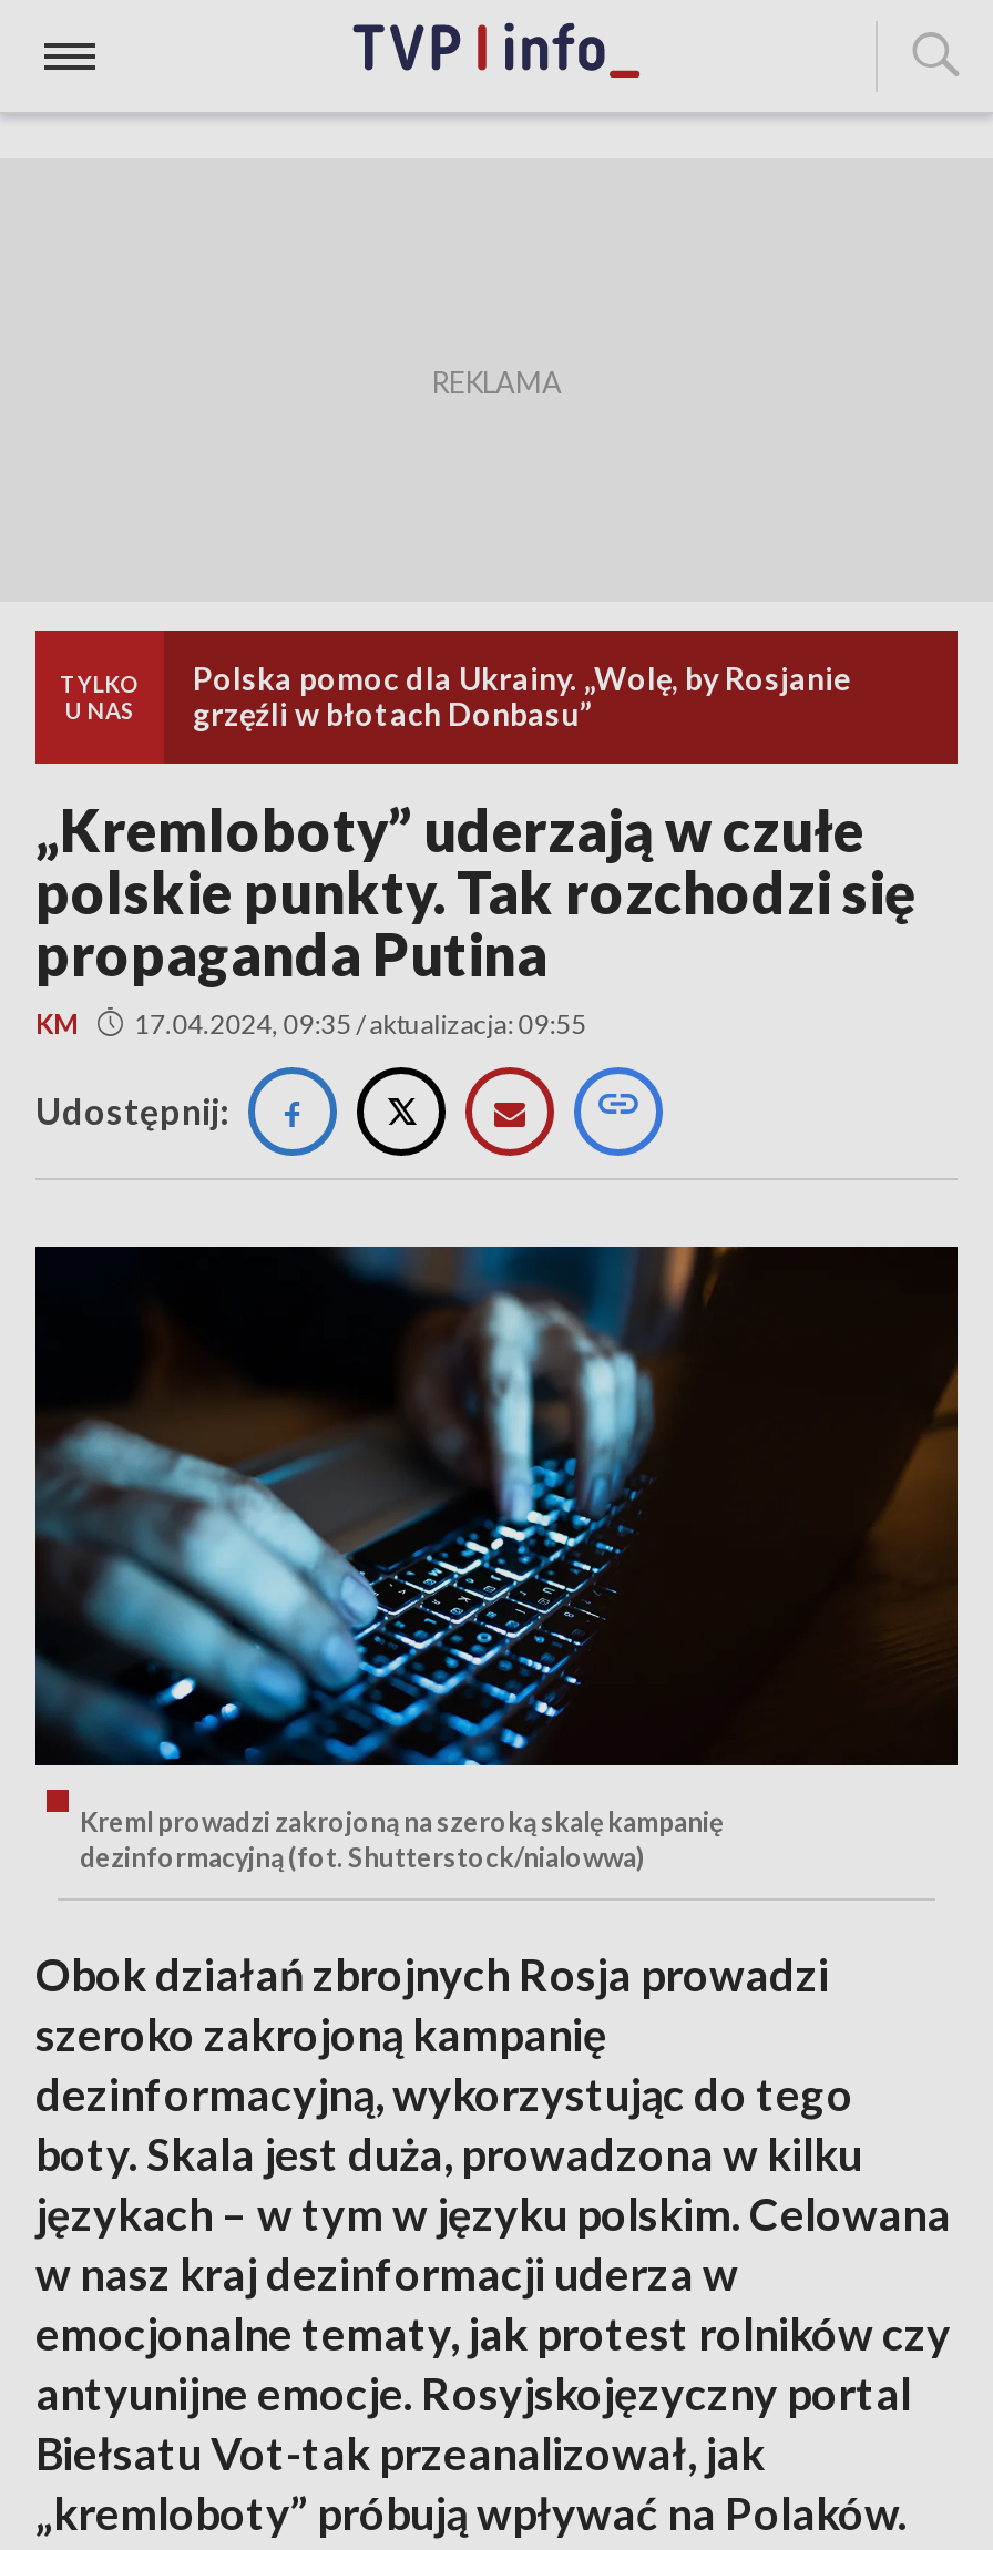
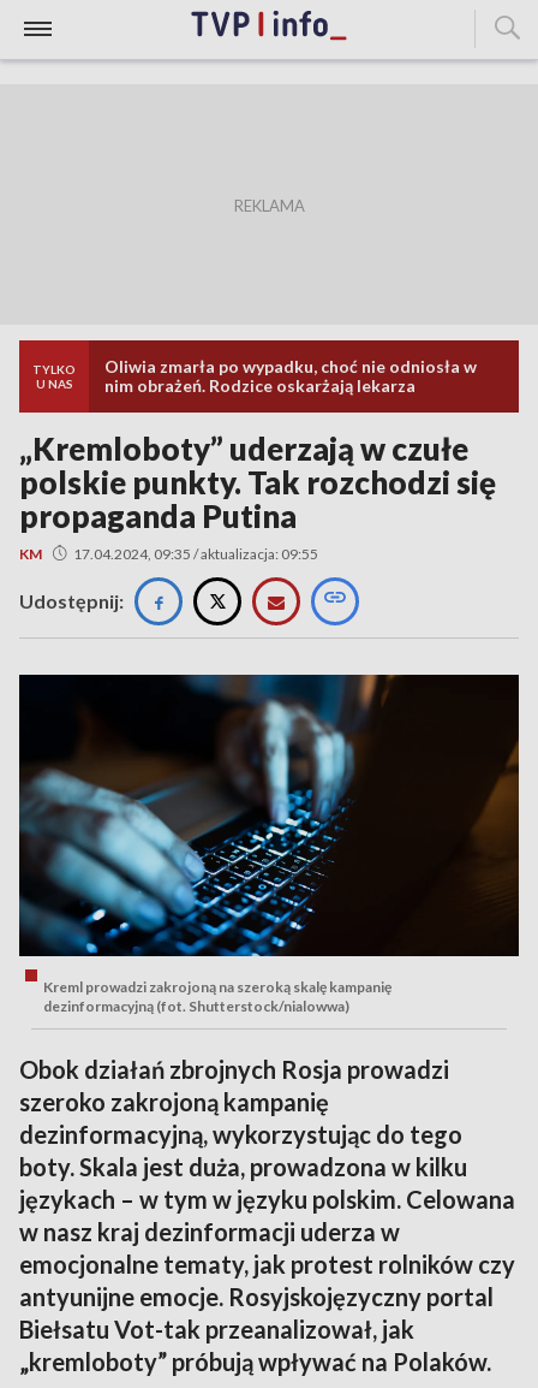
- Polska pomoc dla Ukrainy. „Wolę, by Rosjanie
- grzęźli w błotach Donbasu”
+ Oliwia zmarła po wypadku, choć nie odniosła w
+ nim obrażeń. Rodzice oskarżają lekarza
